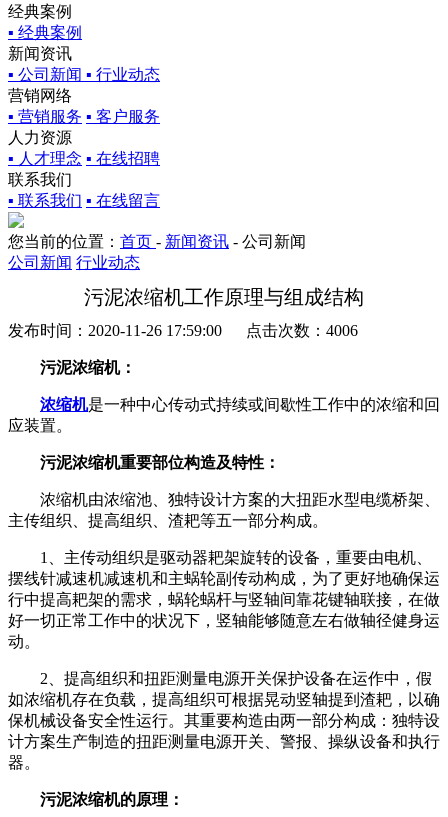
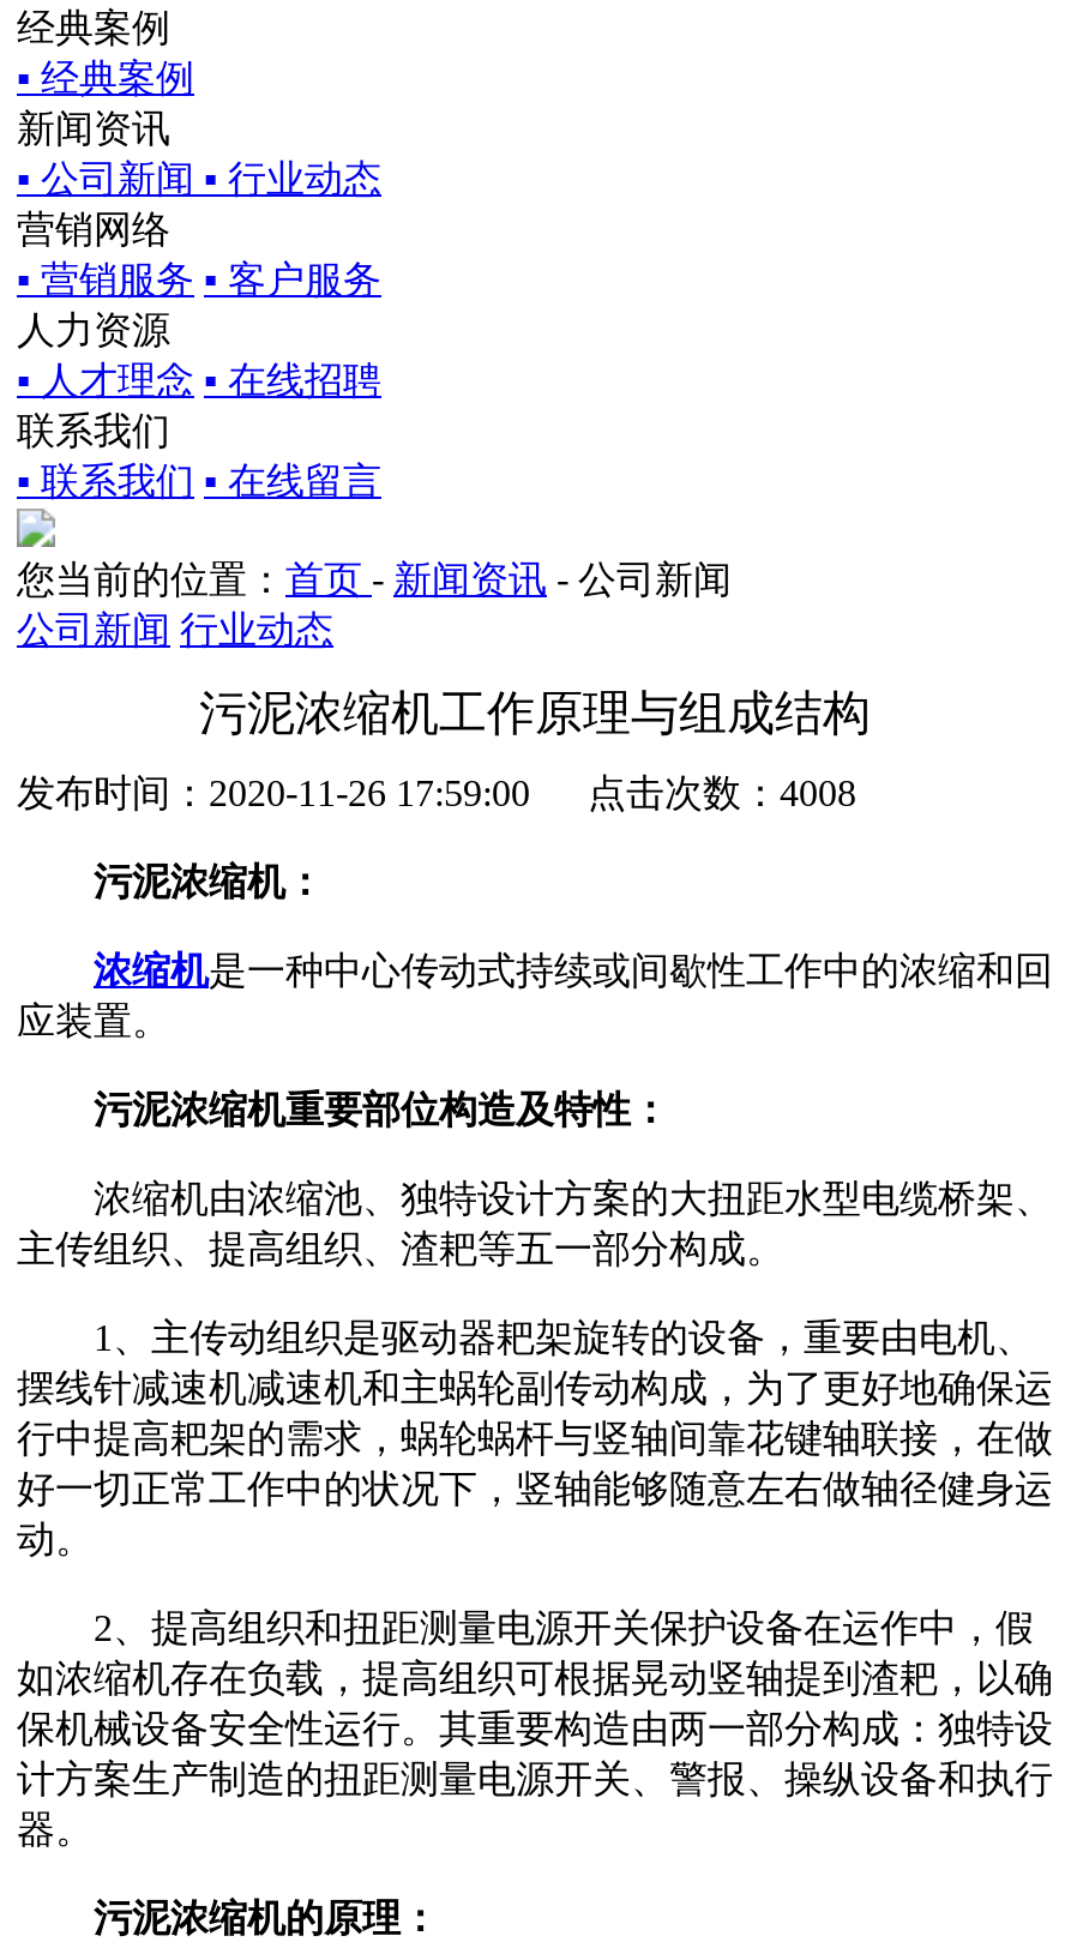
- 发布时间：2020-11-26 17:59:00 点击次数：4006
+ 发布时间：2020-11-26 17:59:00 点击次数：4008
